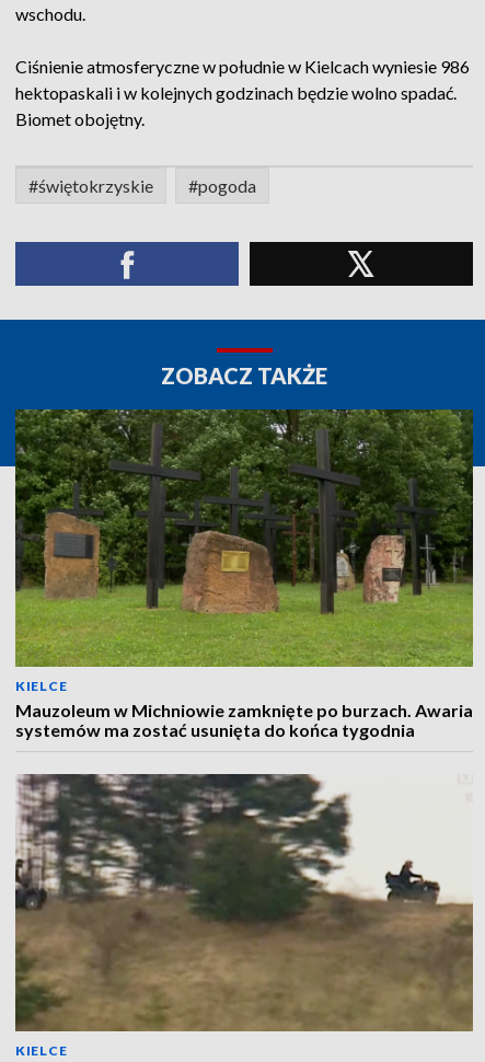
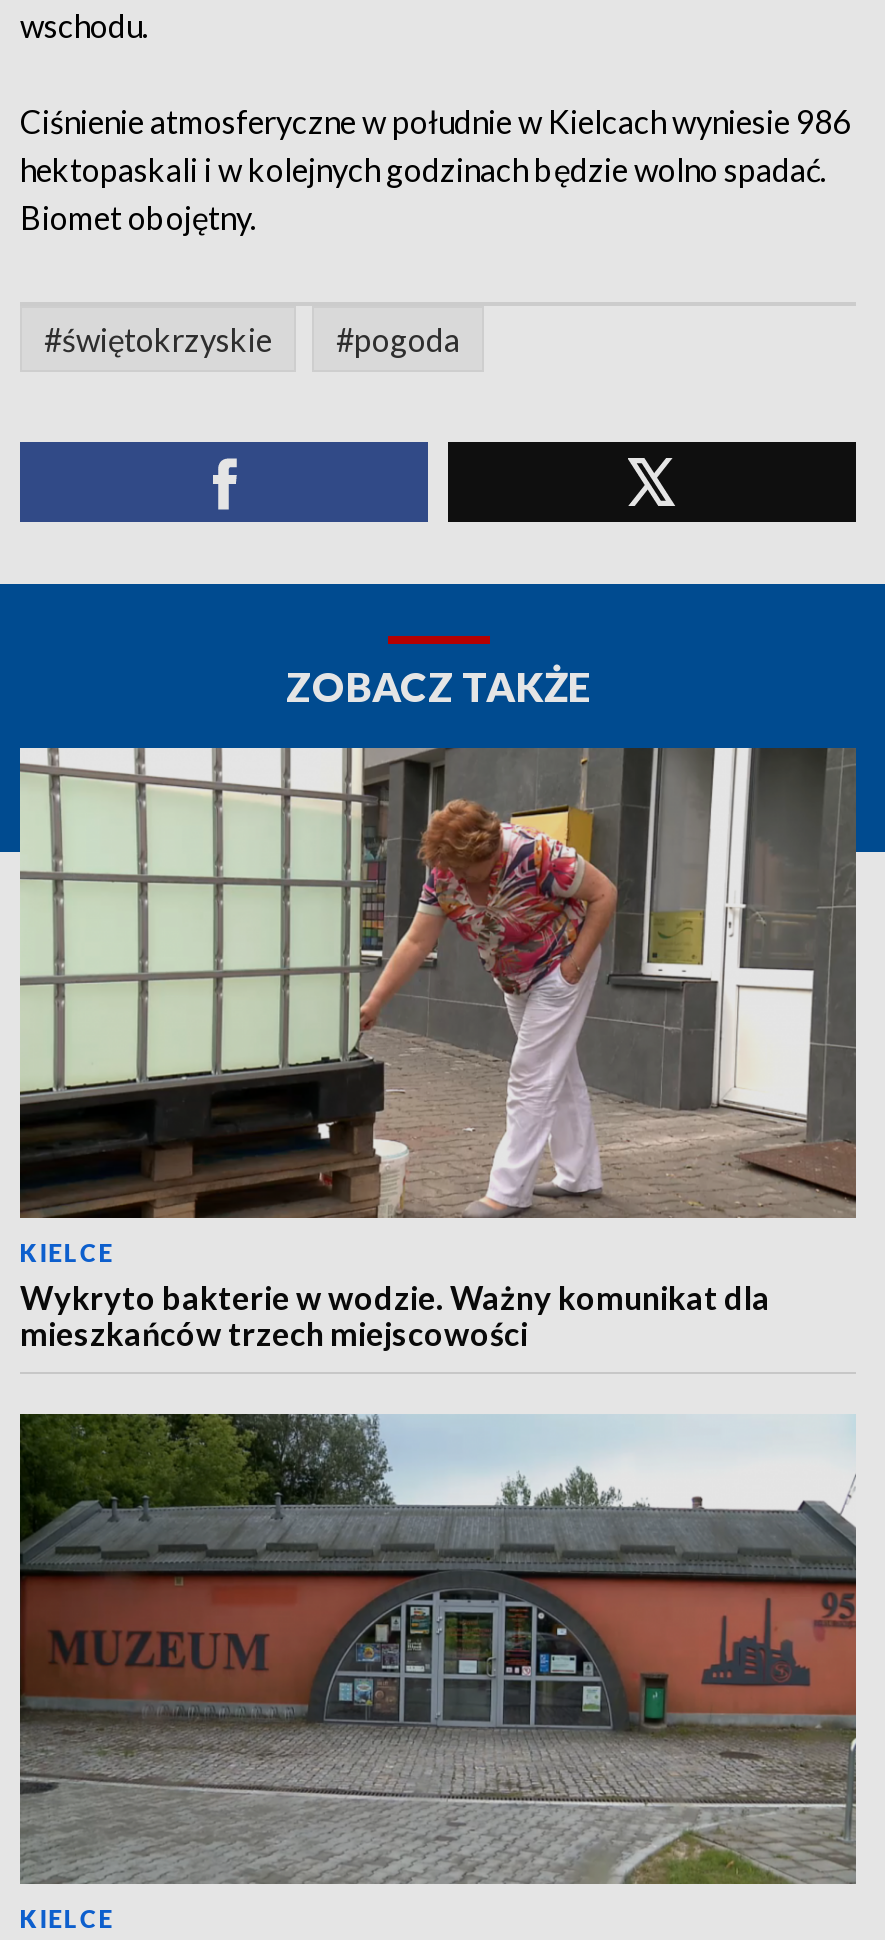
- [image]
- Mauzoleum w Michniowie zamknięte po burzach. Awaria
- systemów ma zostać usunięta do końca tygodnia
+ [image]
+ Wykryto bakterie w wodzie. Ważny komunikat dla
+ mieszkańców trzech miejscowości

- [image]
+ [image]
